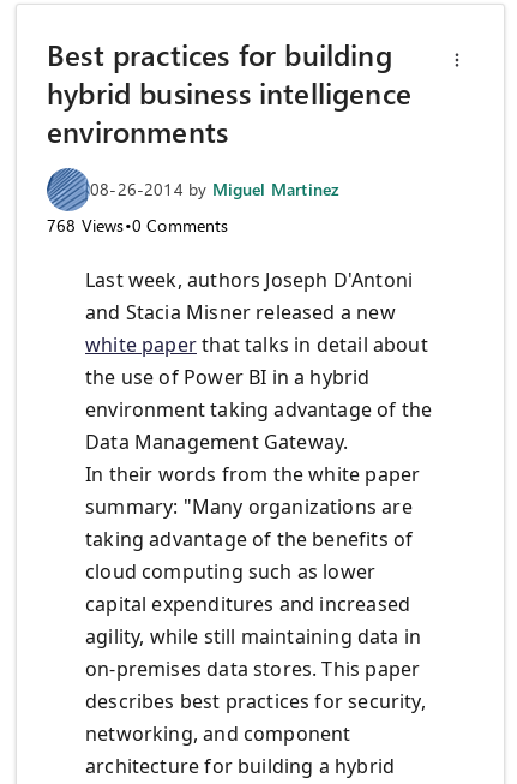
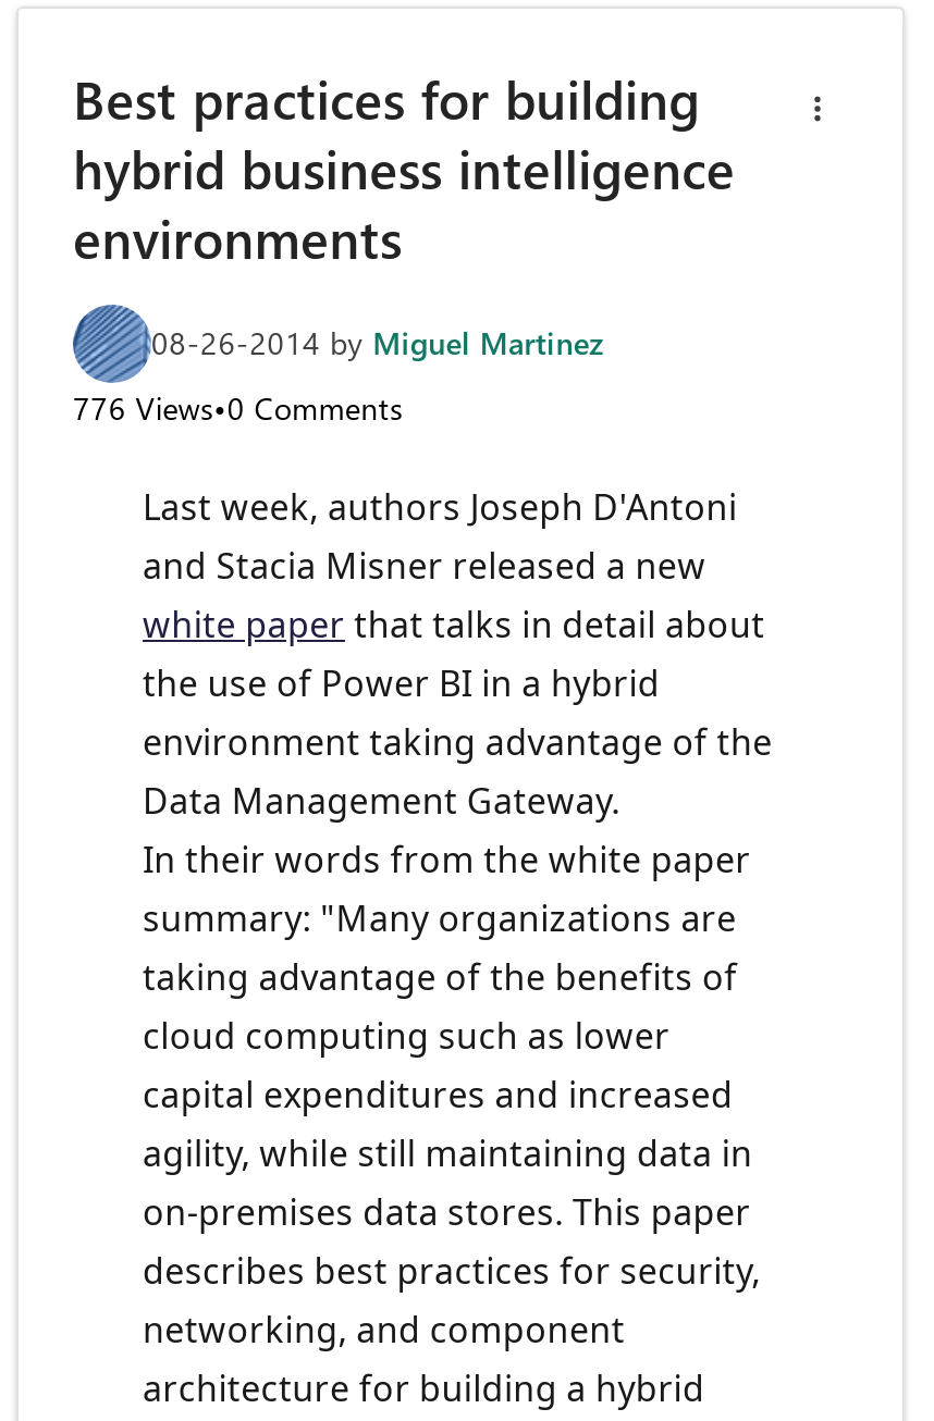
- 768 Views•0 Comments
+ 776 Views•0 Comments
